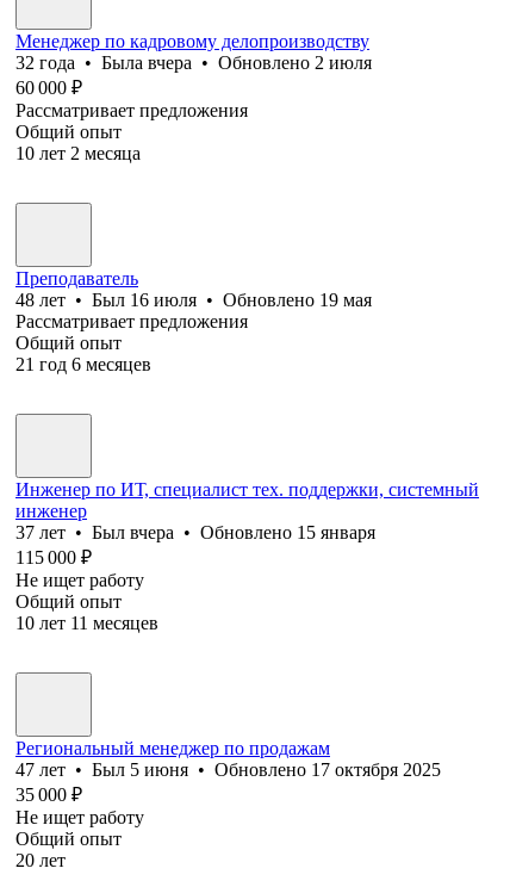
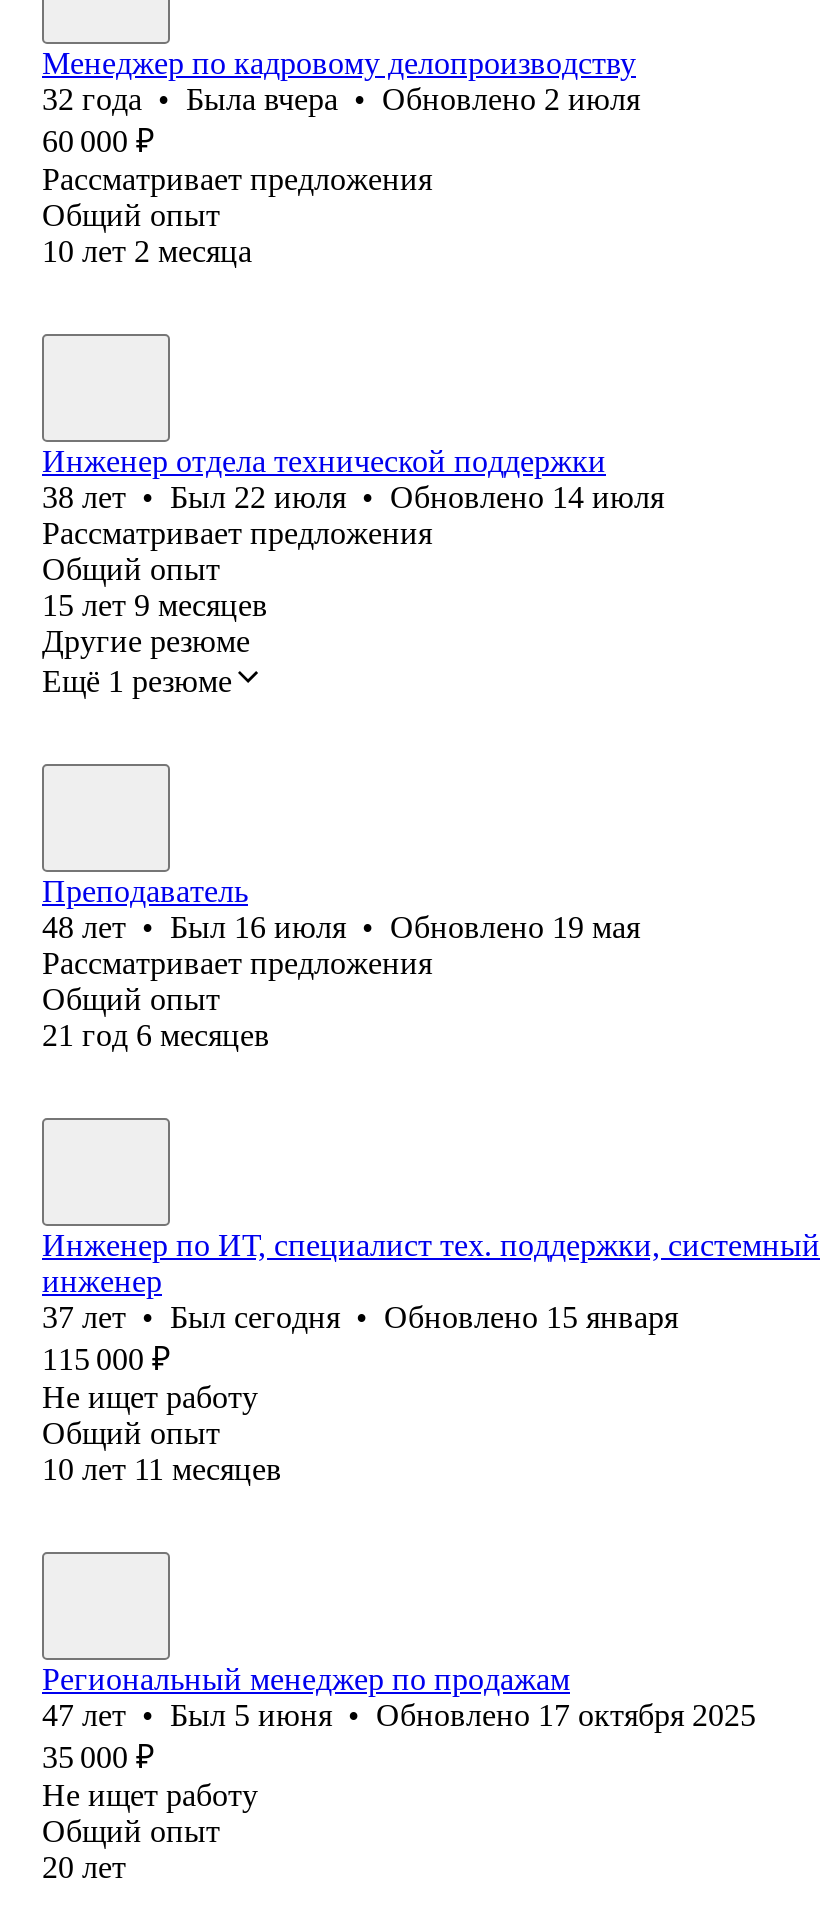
+ Инженер отдела технической поддержки
+ 38 лет • Был 22 июля • Обновлено 14 июля
+ Рассматривает предложения
+ Общий опыт
+ 15 лет 9 месяцев
+ Другие резюме
+ Ещё 1 резюме

- 37 лет • Был вчера • Обновлено 15 января
+ 37 лет • Был сегодня • Обновлено 15 января
